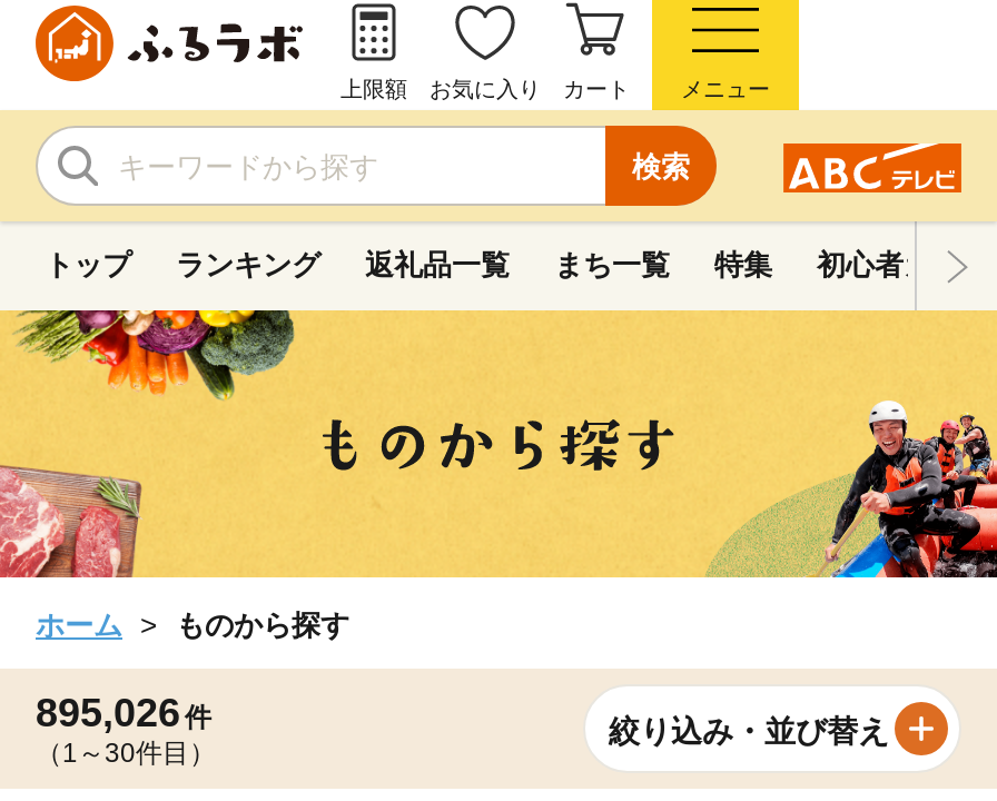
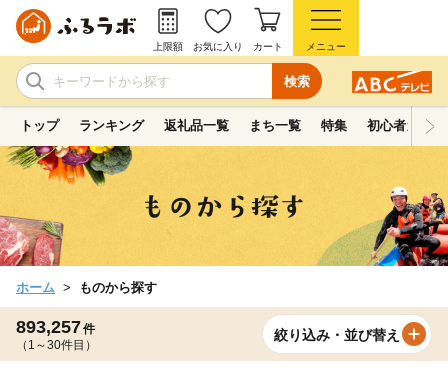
- 895,026 件
+ 893,257 件
